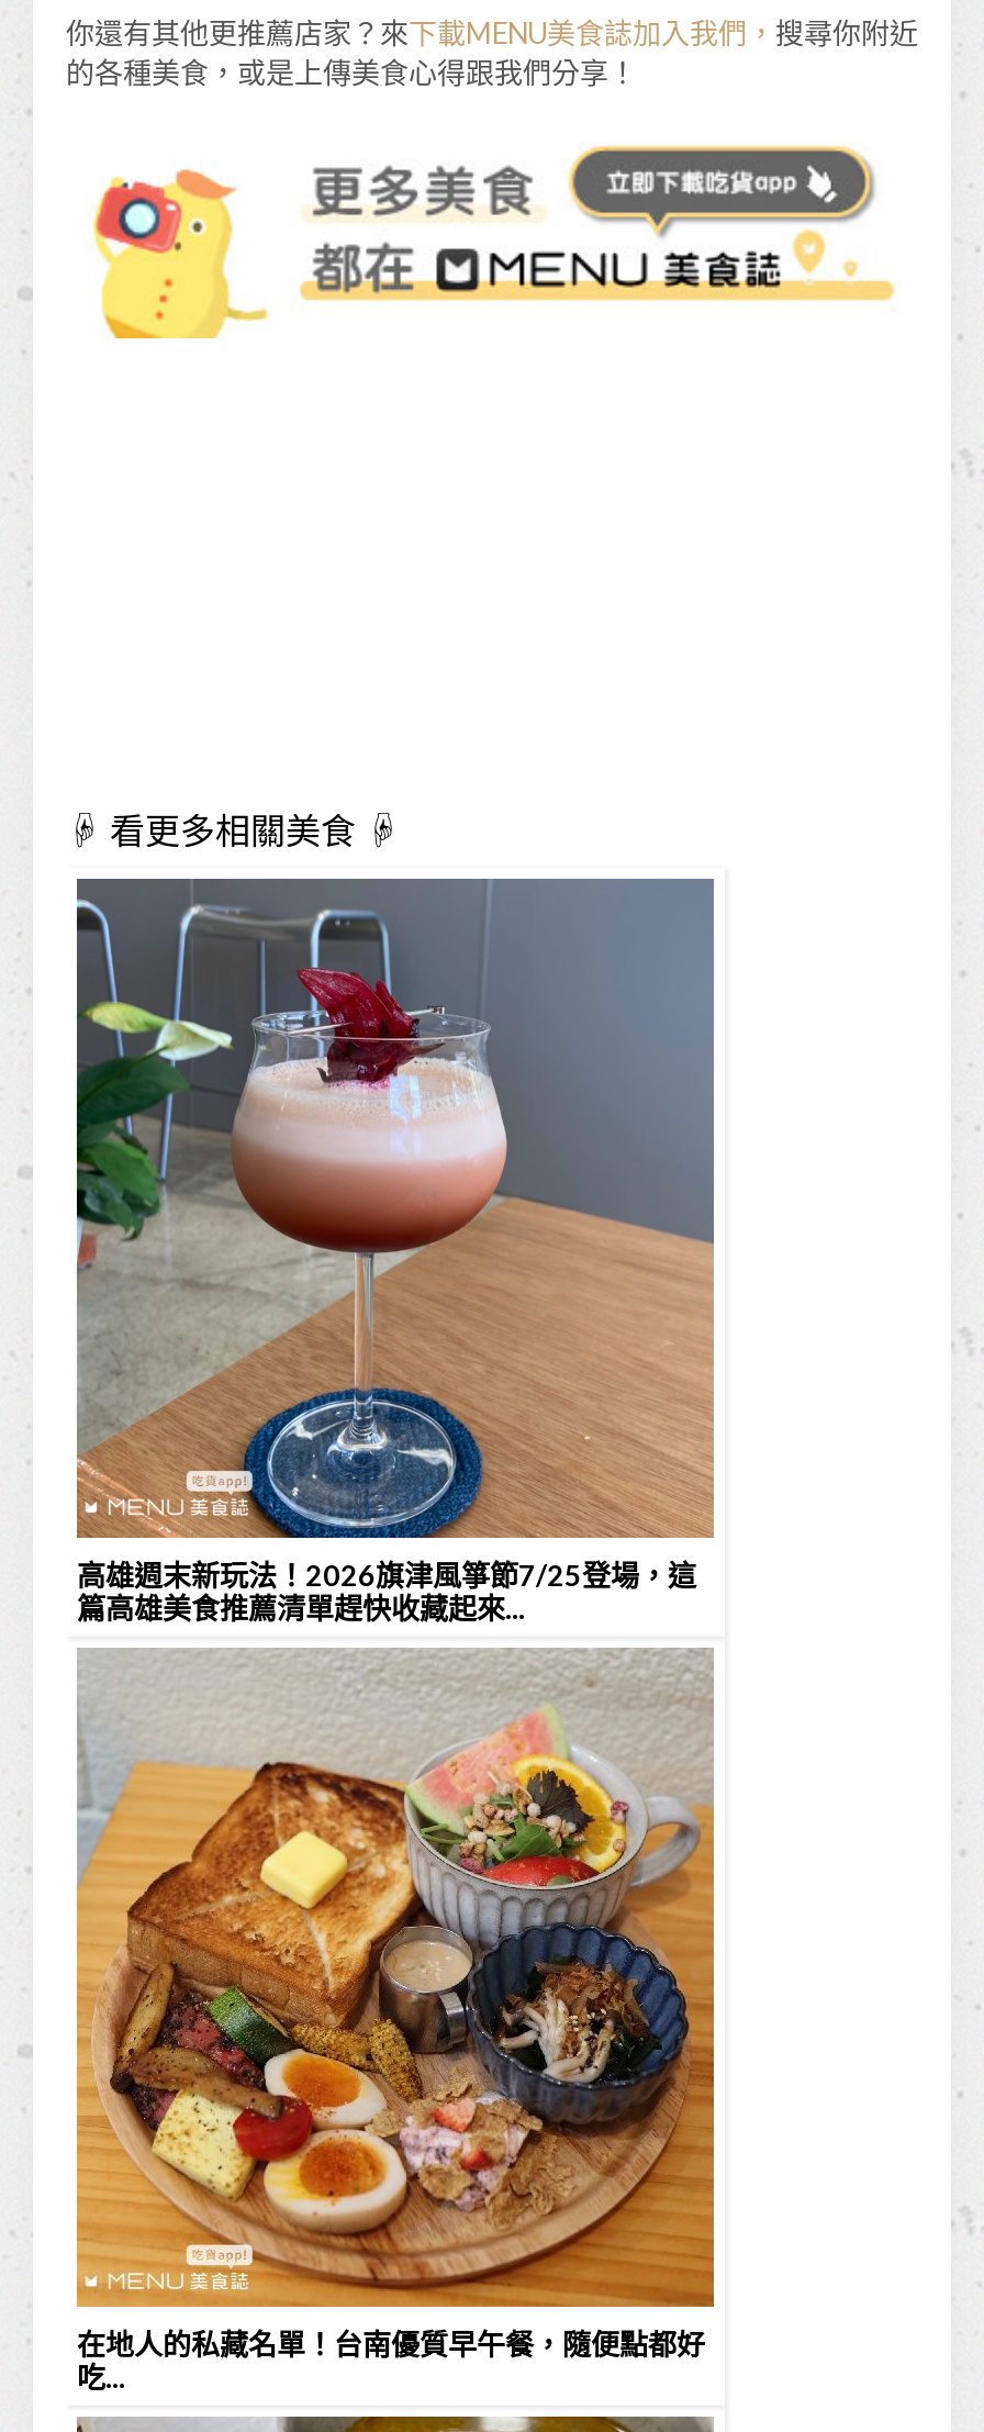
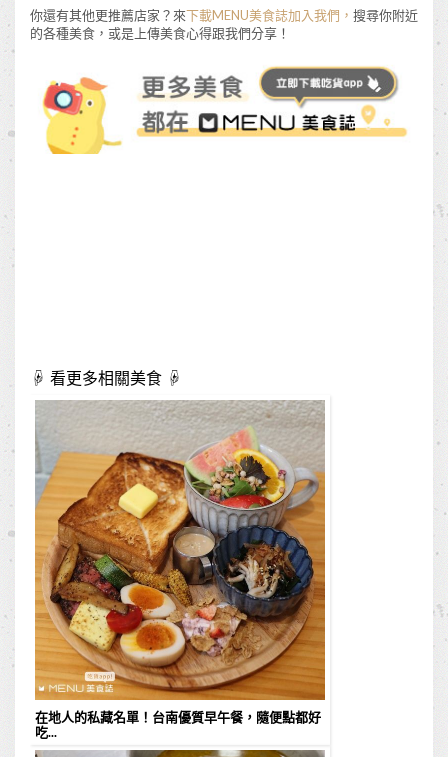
- [image]
- 高雄週末新玩法！2026旗津風箏節7/25登場，這
- 篇高雄美食推薦清單趕快收藏起來...
